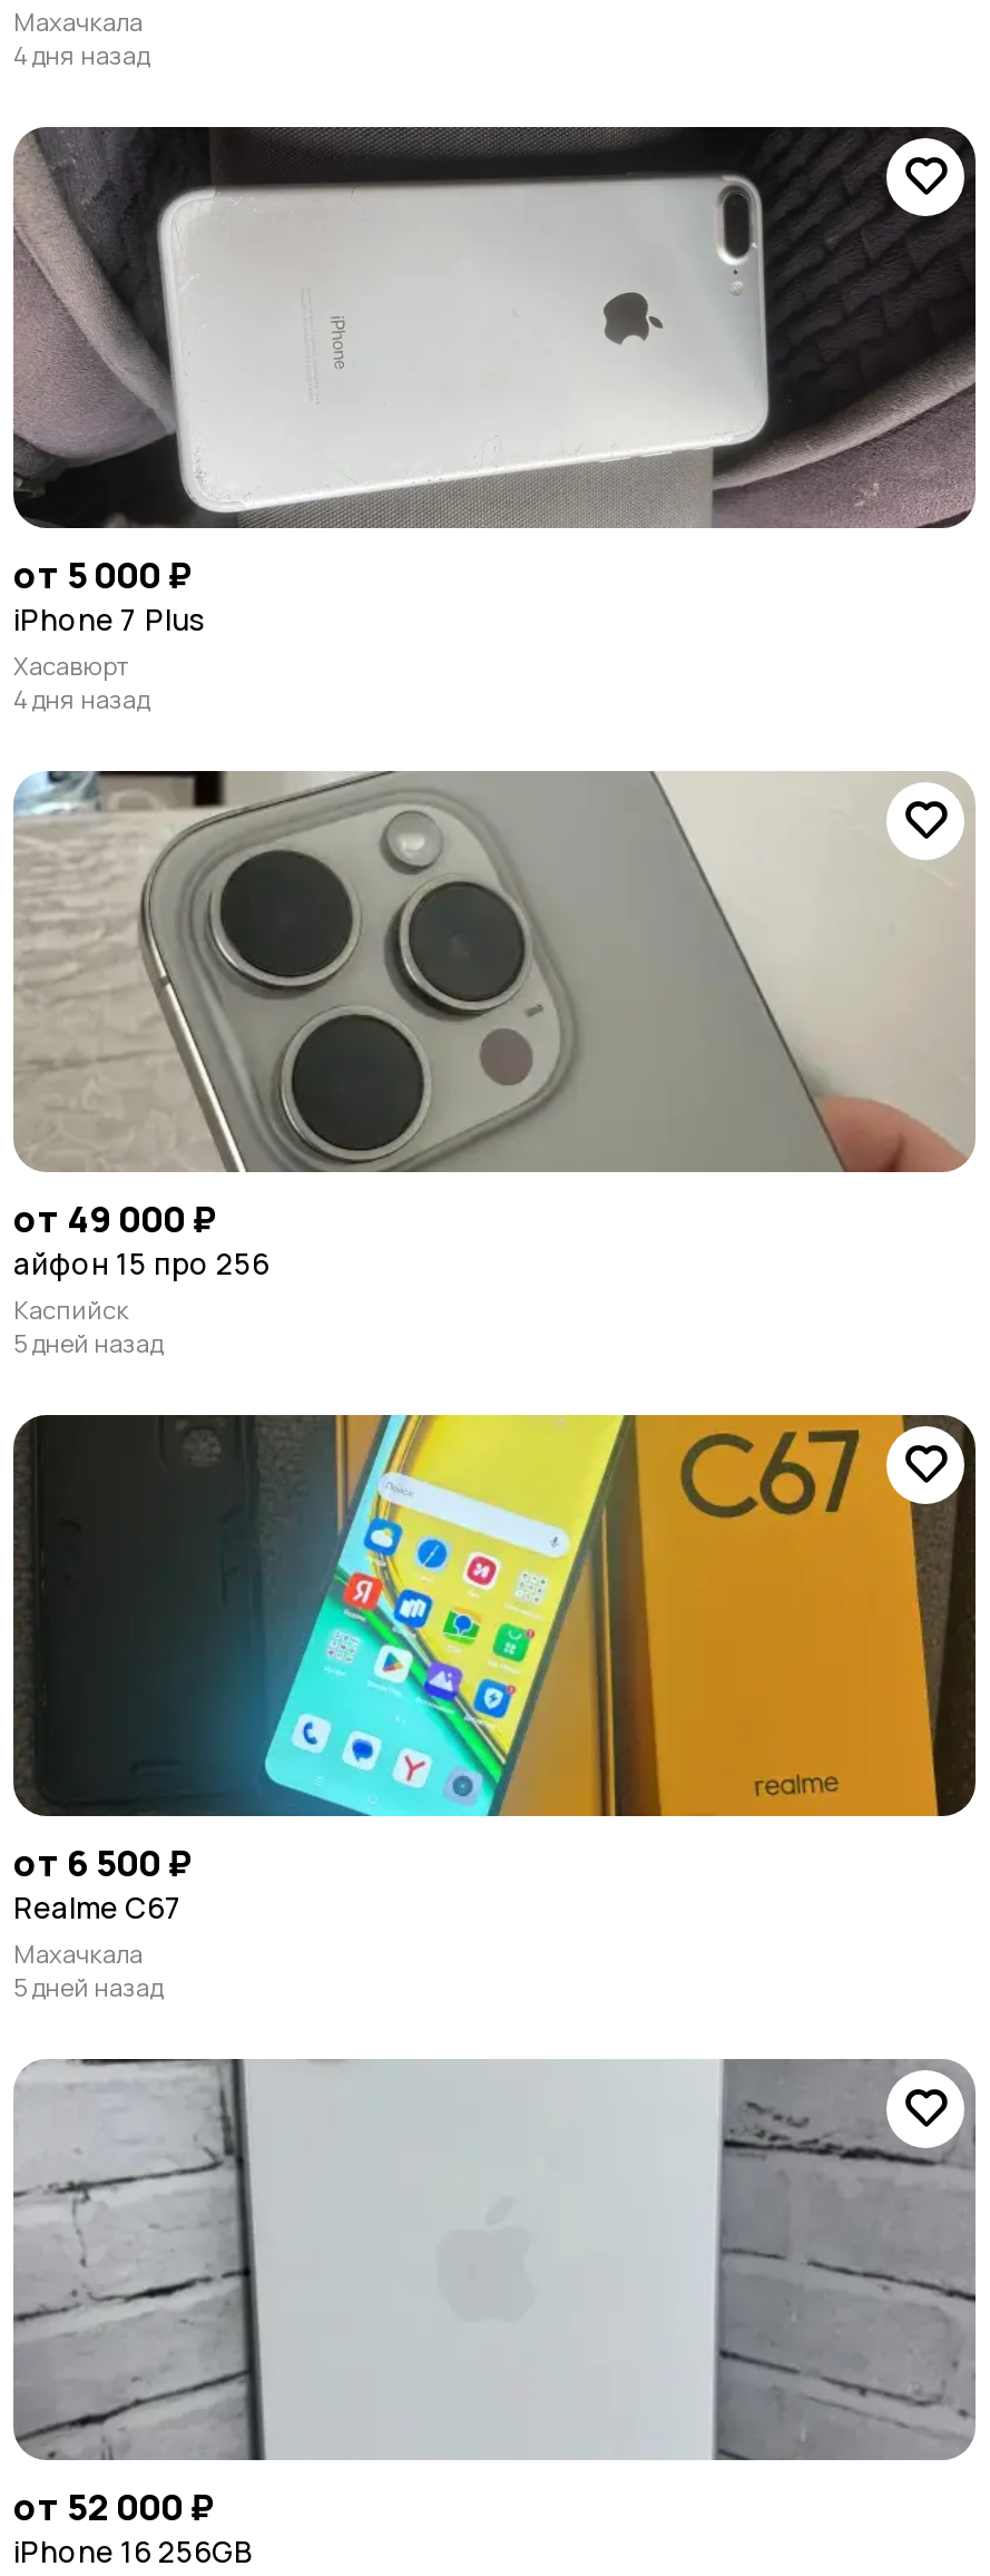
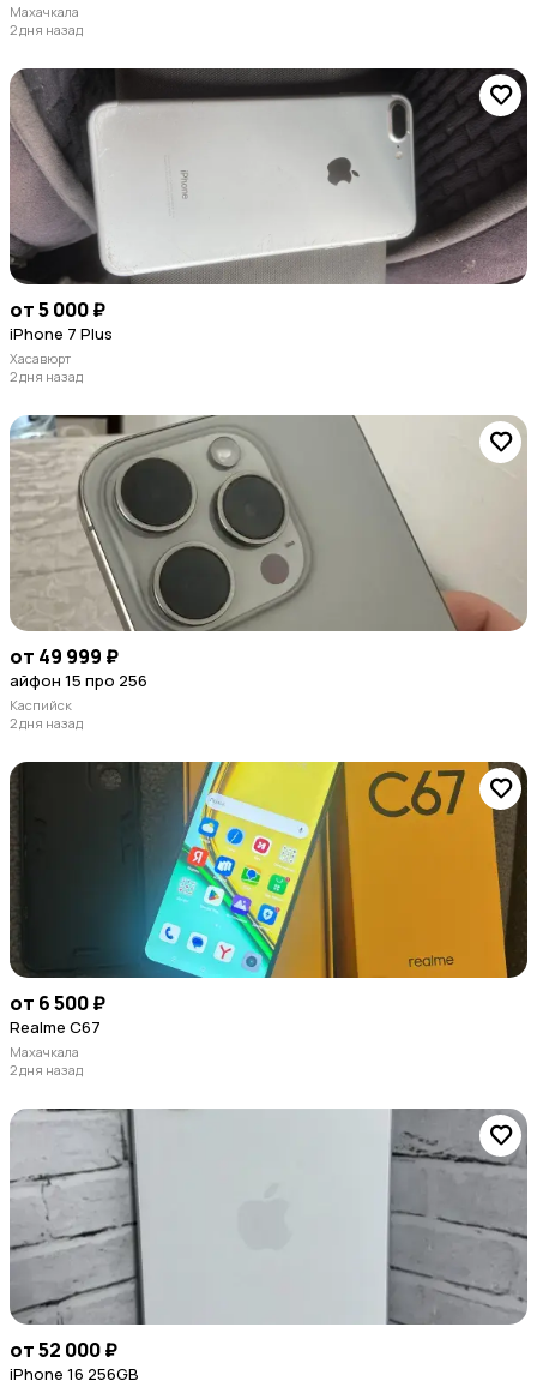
- 4 дня назад
+ 2 дня назад

- 4 дня назад
+ 2 дня назад

- от 49 000 ₽
+ от 49 999 ₽

- 5 дней назад
+ 2 дня назад

- 5 дней назад
+ 2 дня назад
